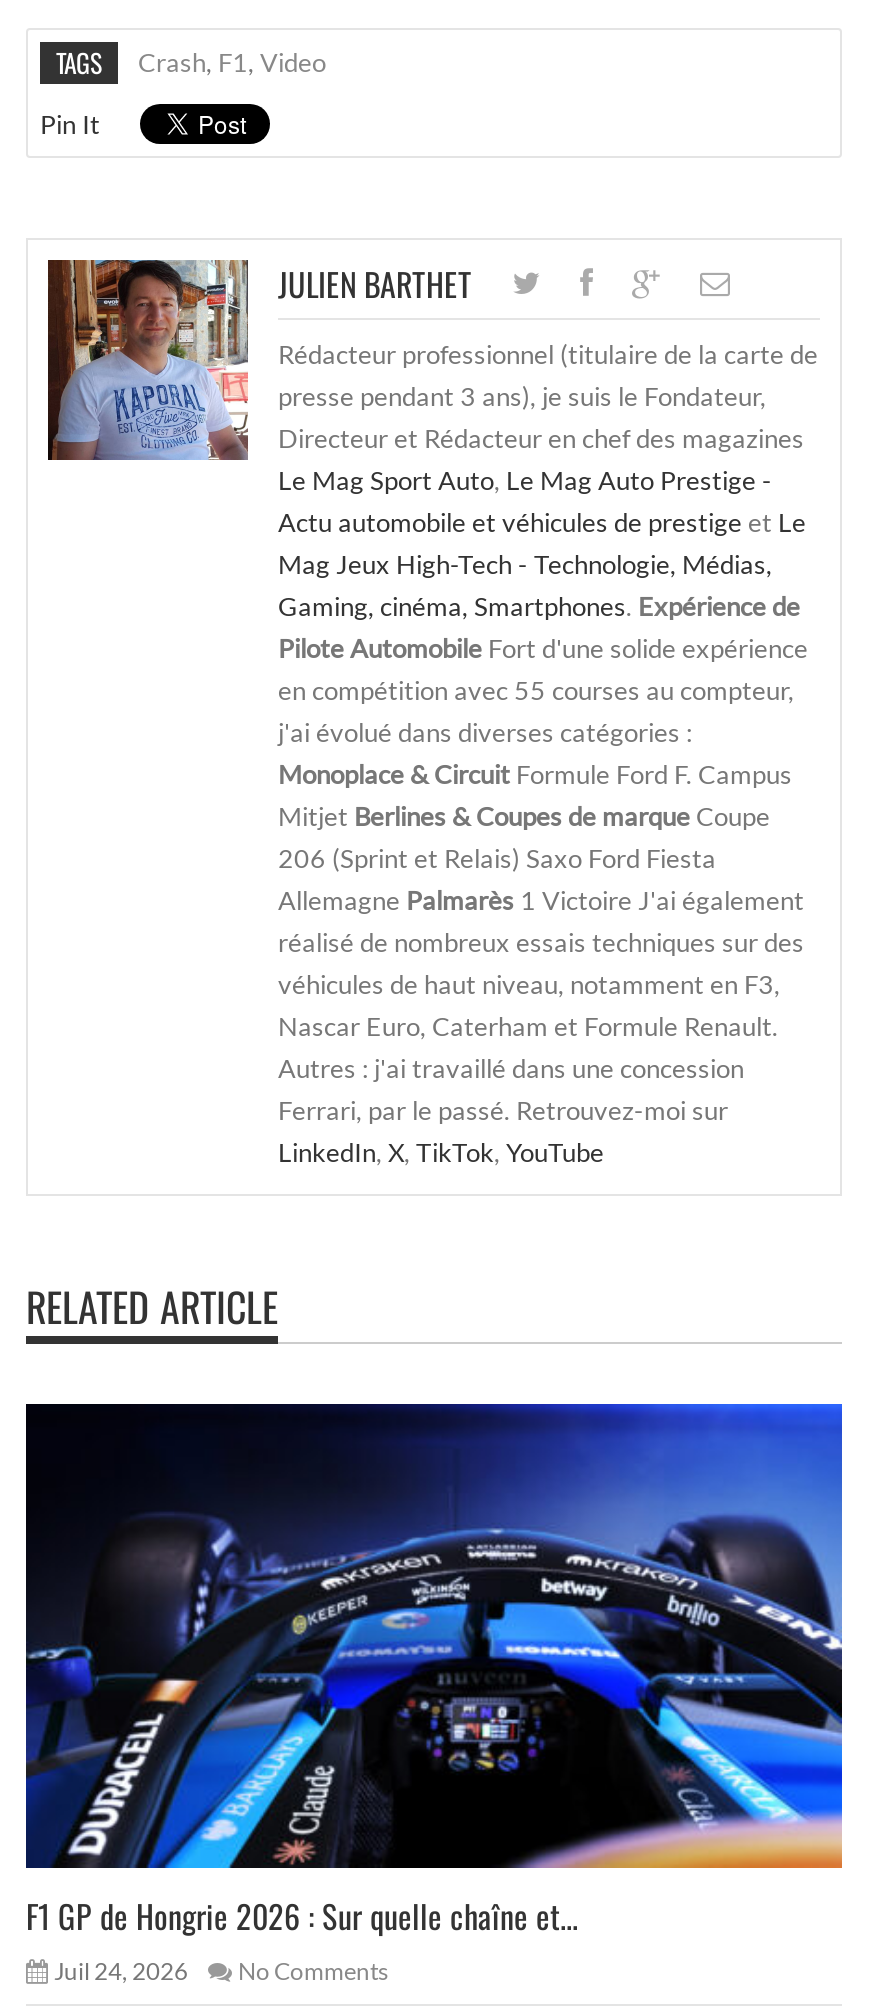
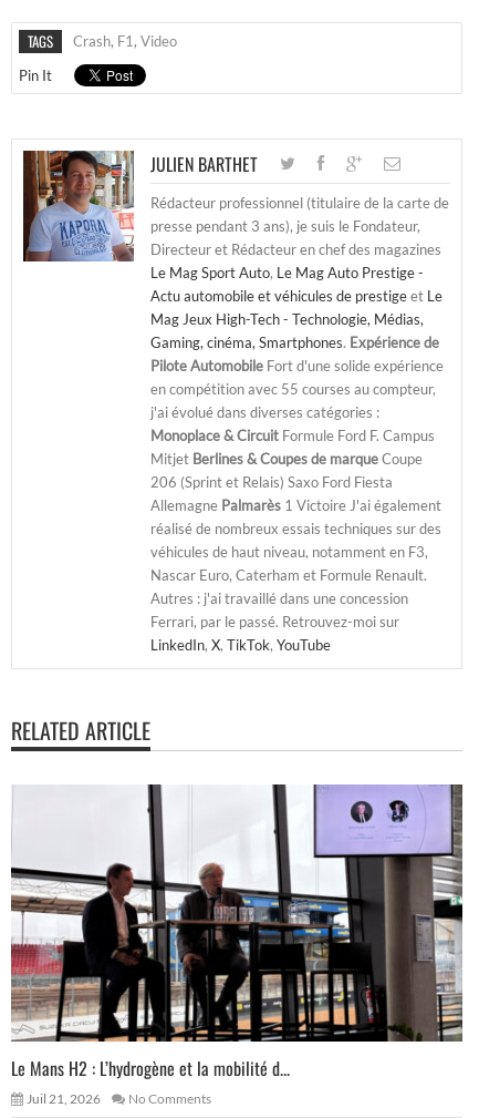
- [image]
- F1 GP de Hongrie 2026 : Sur quelle chaîne et...
- Juil 24, 2026
+ [image]
+ Le Mans H2 : L’hydrogène et la mobilité d...
+ Juil 21, 2026
